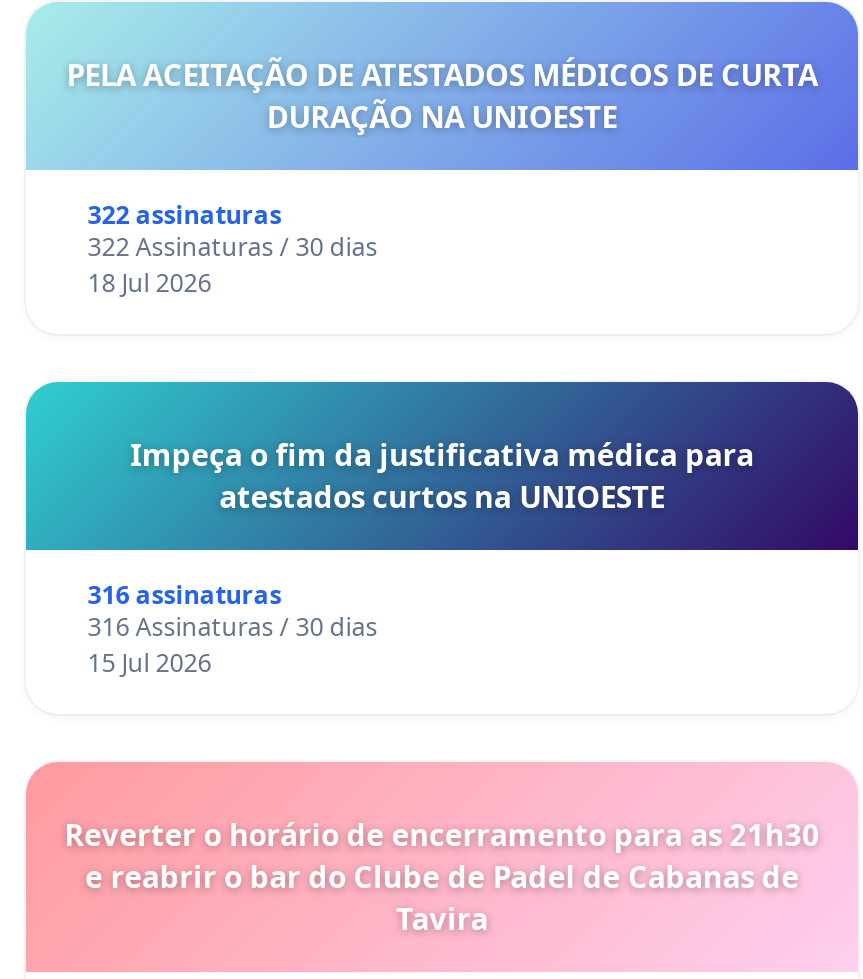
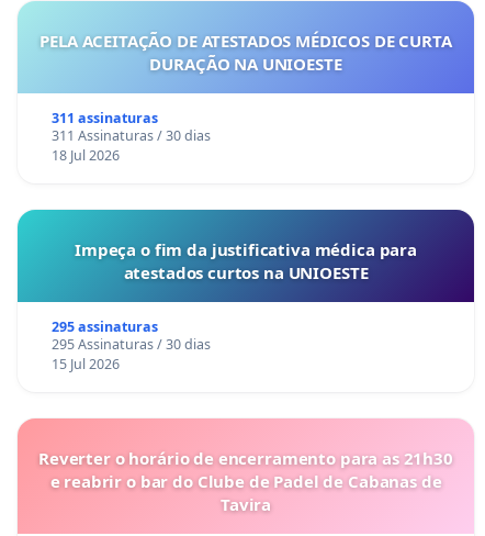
- 322 assinaturas
+ 311 assinaturas

- 322 Assinaturas / 30 dias
+ 311 Assinaturas / 30 dias

- 316 assinaturas
+ 295 assinaturas

- 316 Assinaturas / 30 dias
+ 295 Assinaturas / 30 dias
